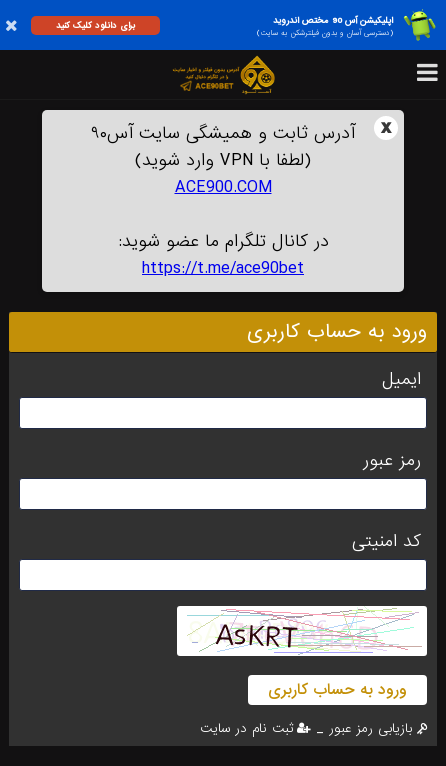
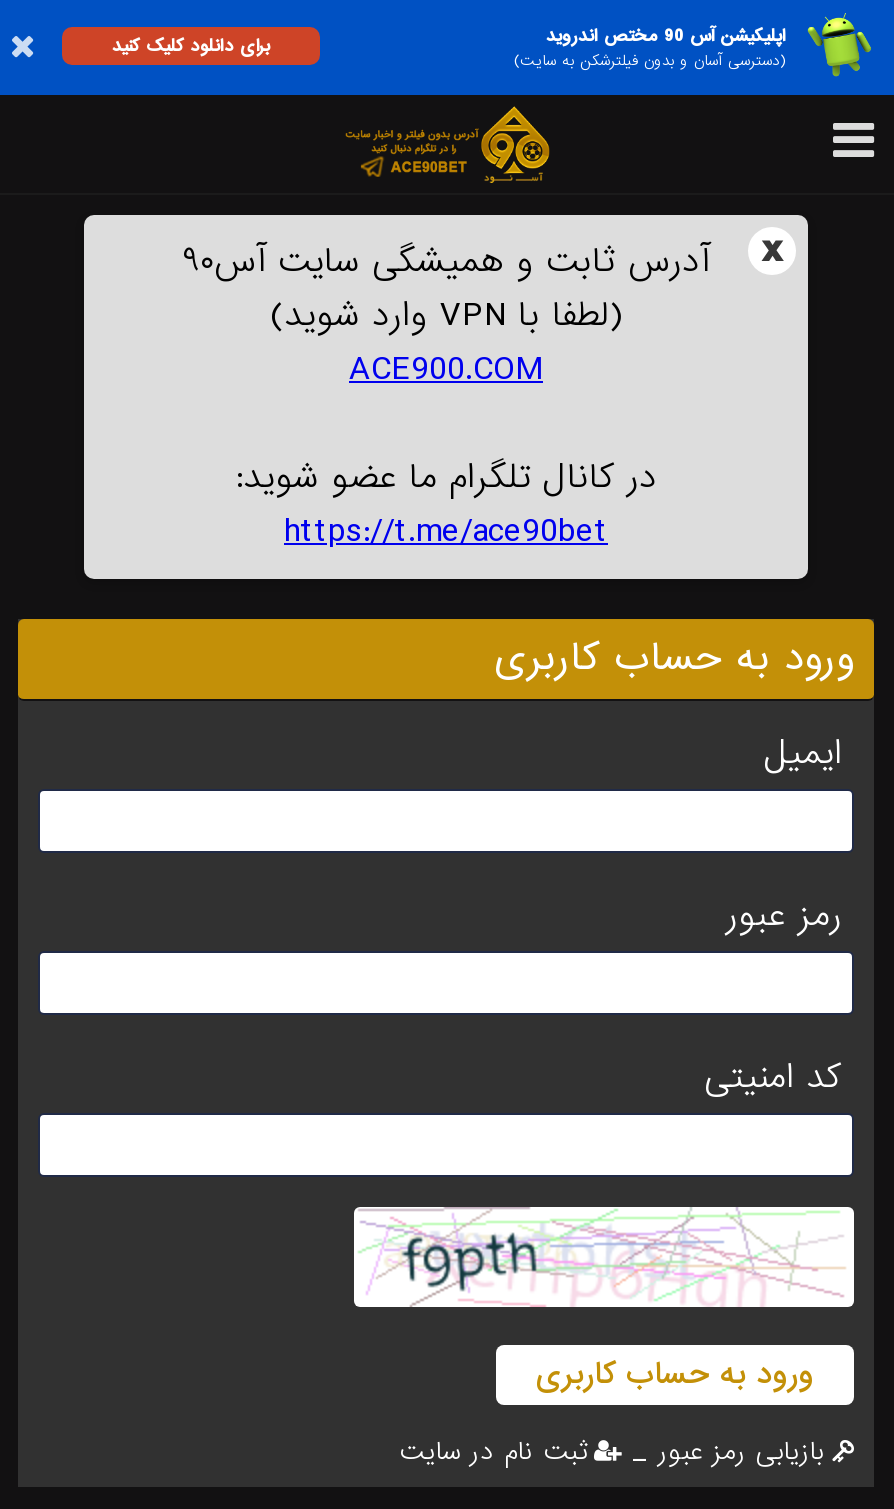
- [image]
+ [image]
